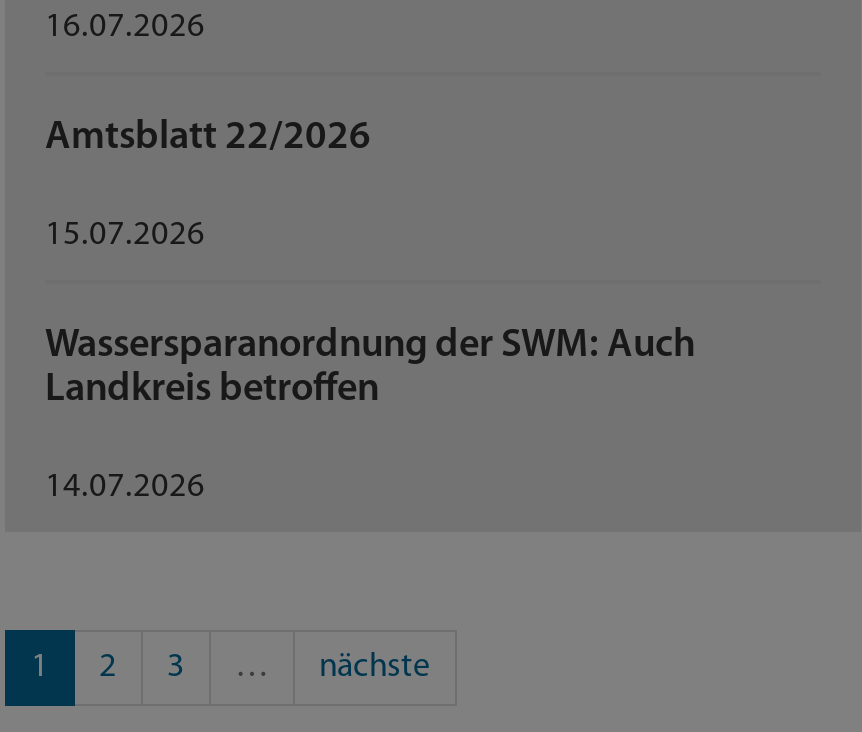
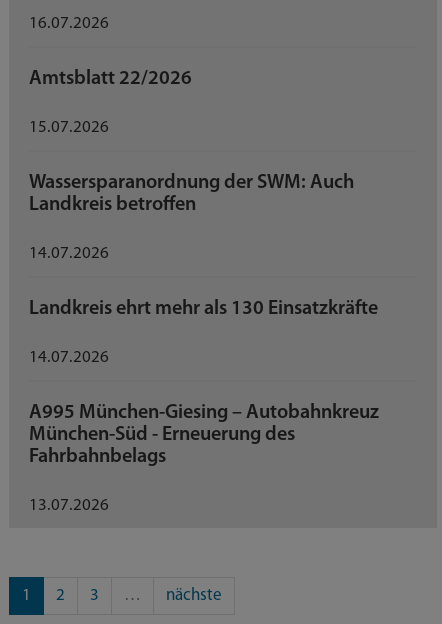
+ Landkreis ehrt mehr als 130 Einsatzkräfte
+ 14.07.2026
+ A995 München-Giesing – Autobahnkreuz
+ München-Süd - Erneuerung des
+ Fahrbahnbelags
+ 13.07.2026
